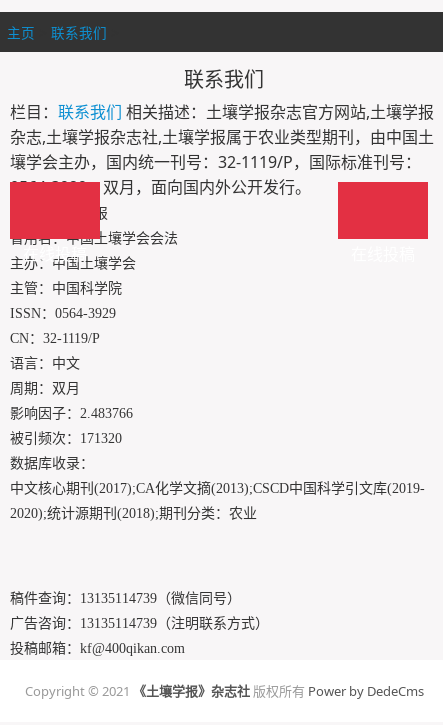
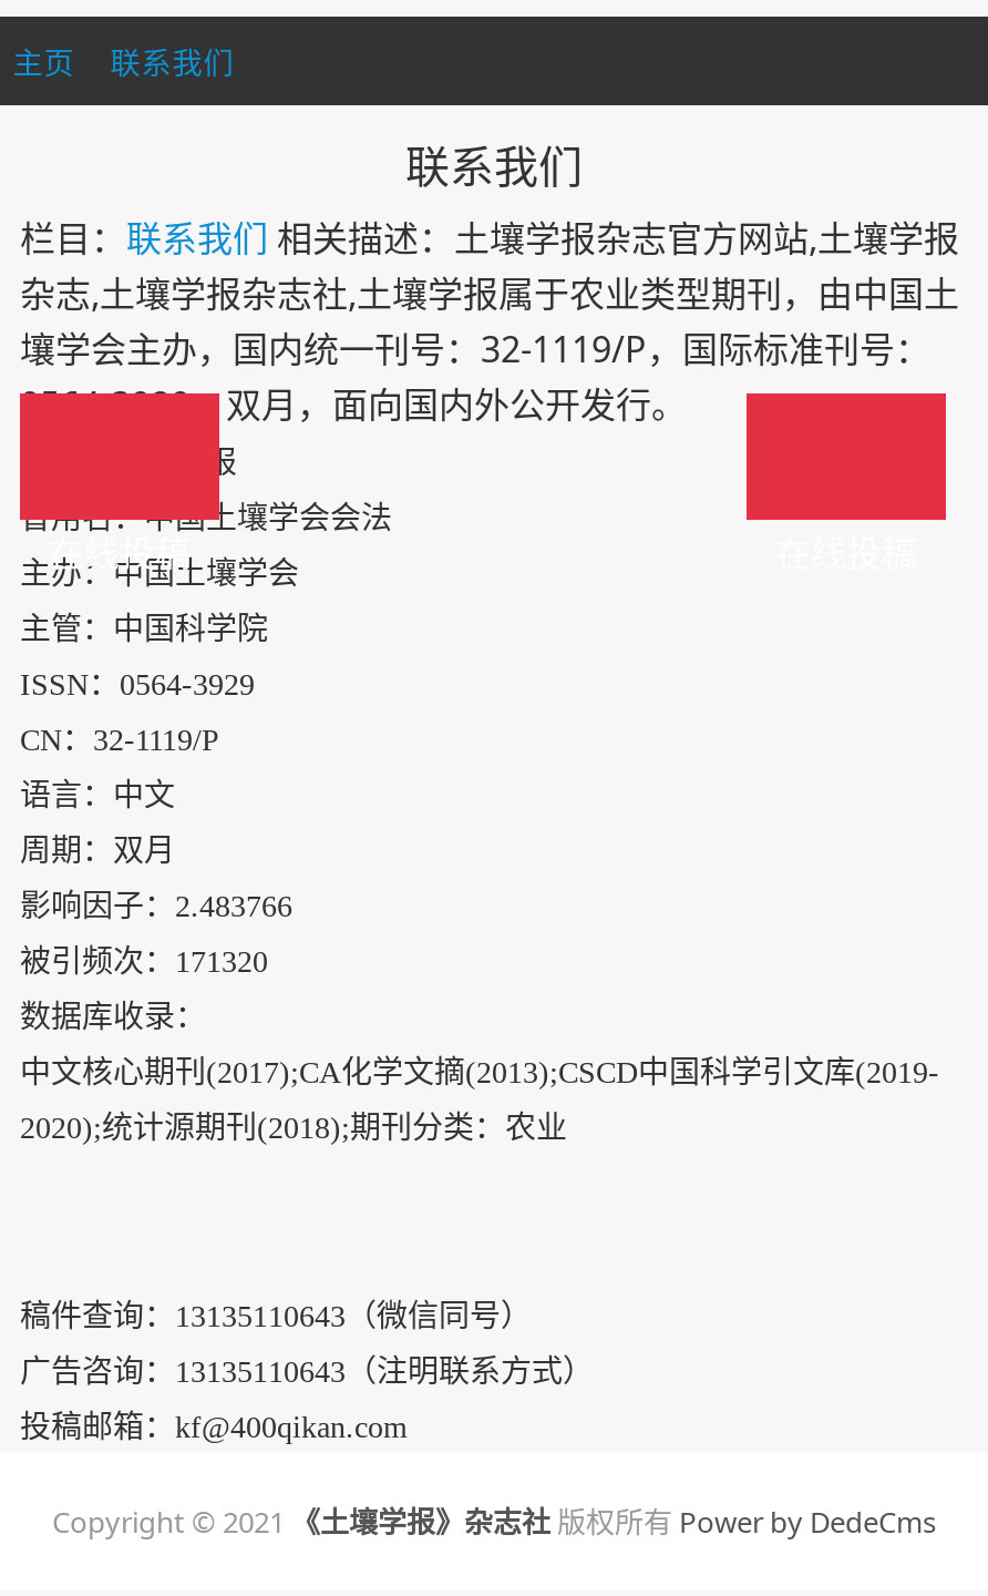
- 稿件查询：13135114739（微信同号）
+ 稿件查询：13135110643（微信同号）

- 广告咨询：13135114739（注明联系方式）
+ 广告咨询：13135110643（注明联系方式）
